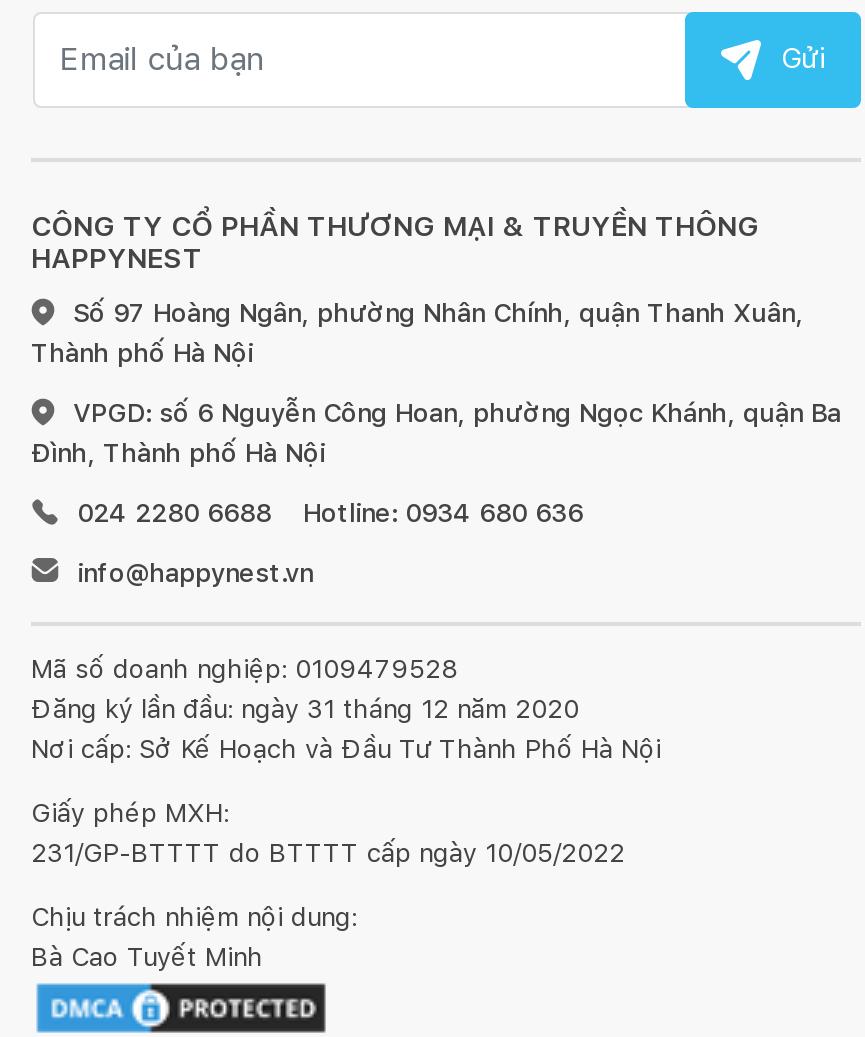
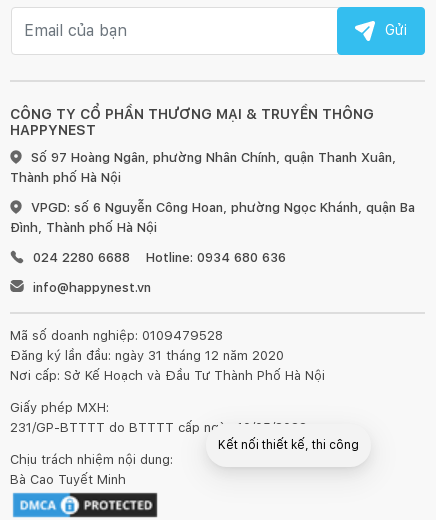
+ Kết nối thiết kế, thi công
